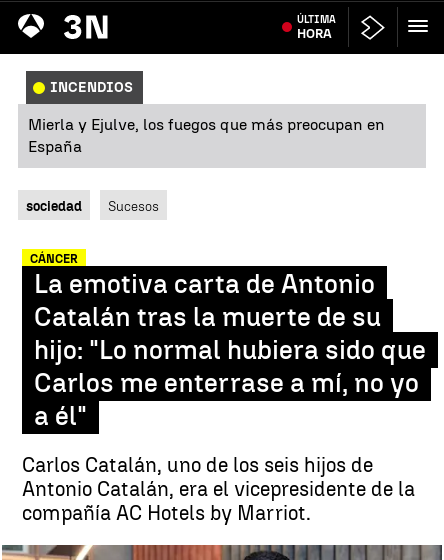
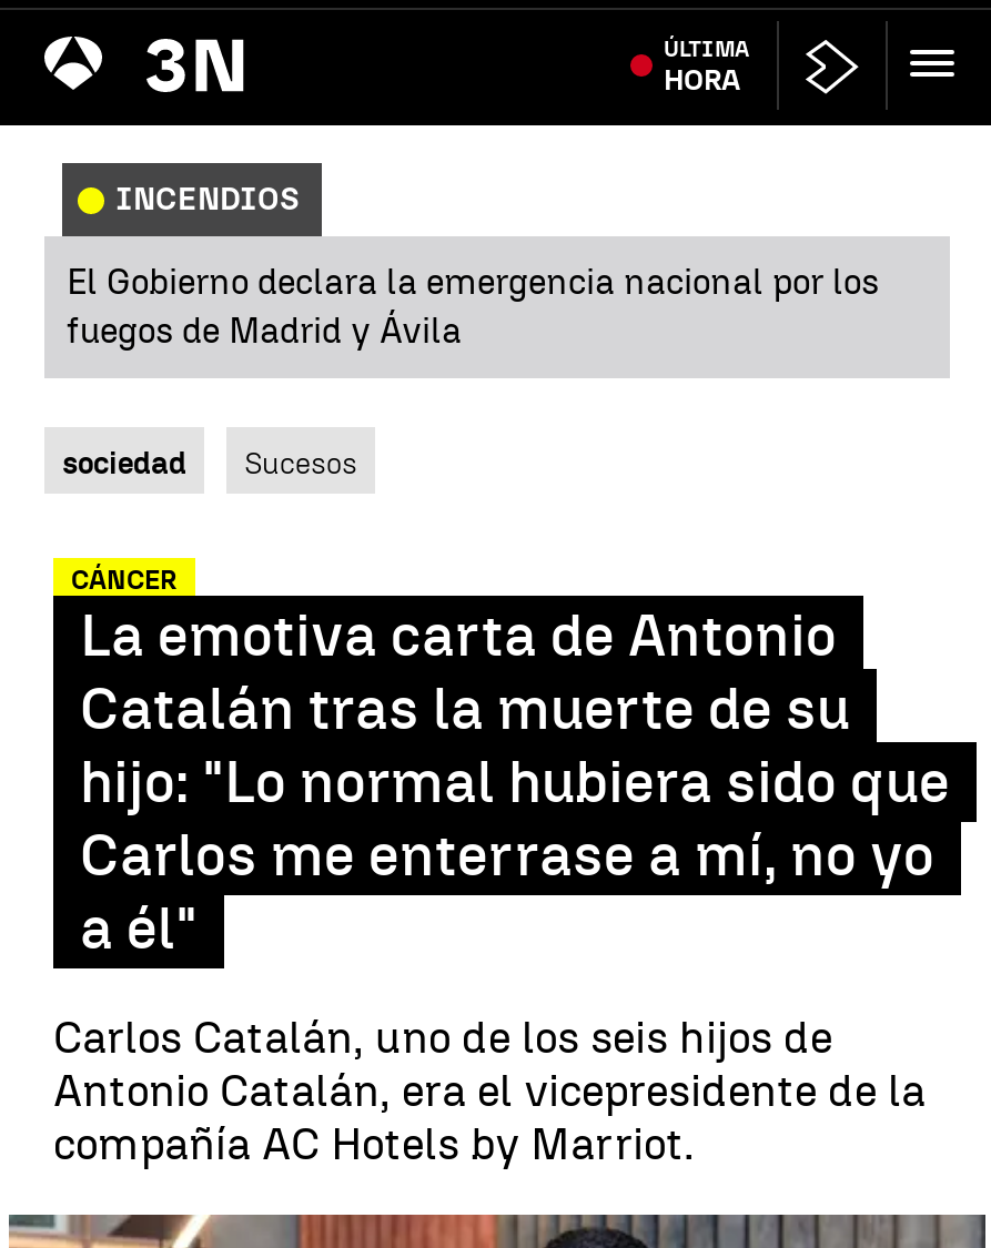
- Mierla y Ejulve, los fuegos que más preocupan en
- España
+ El Gobierno declara la emergencia nacional por los
+ fuegos de Madrid y Ávila
